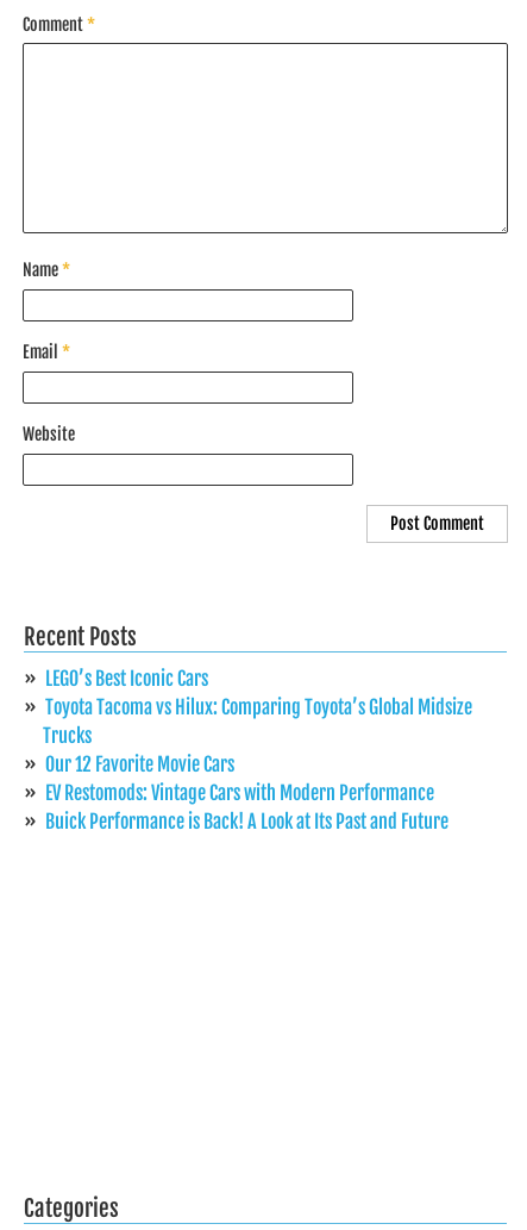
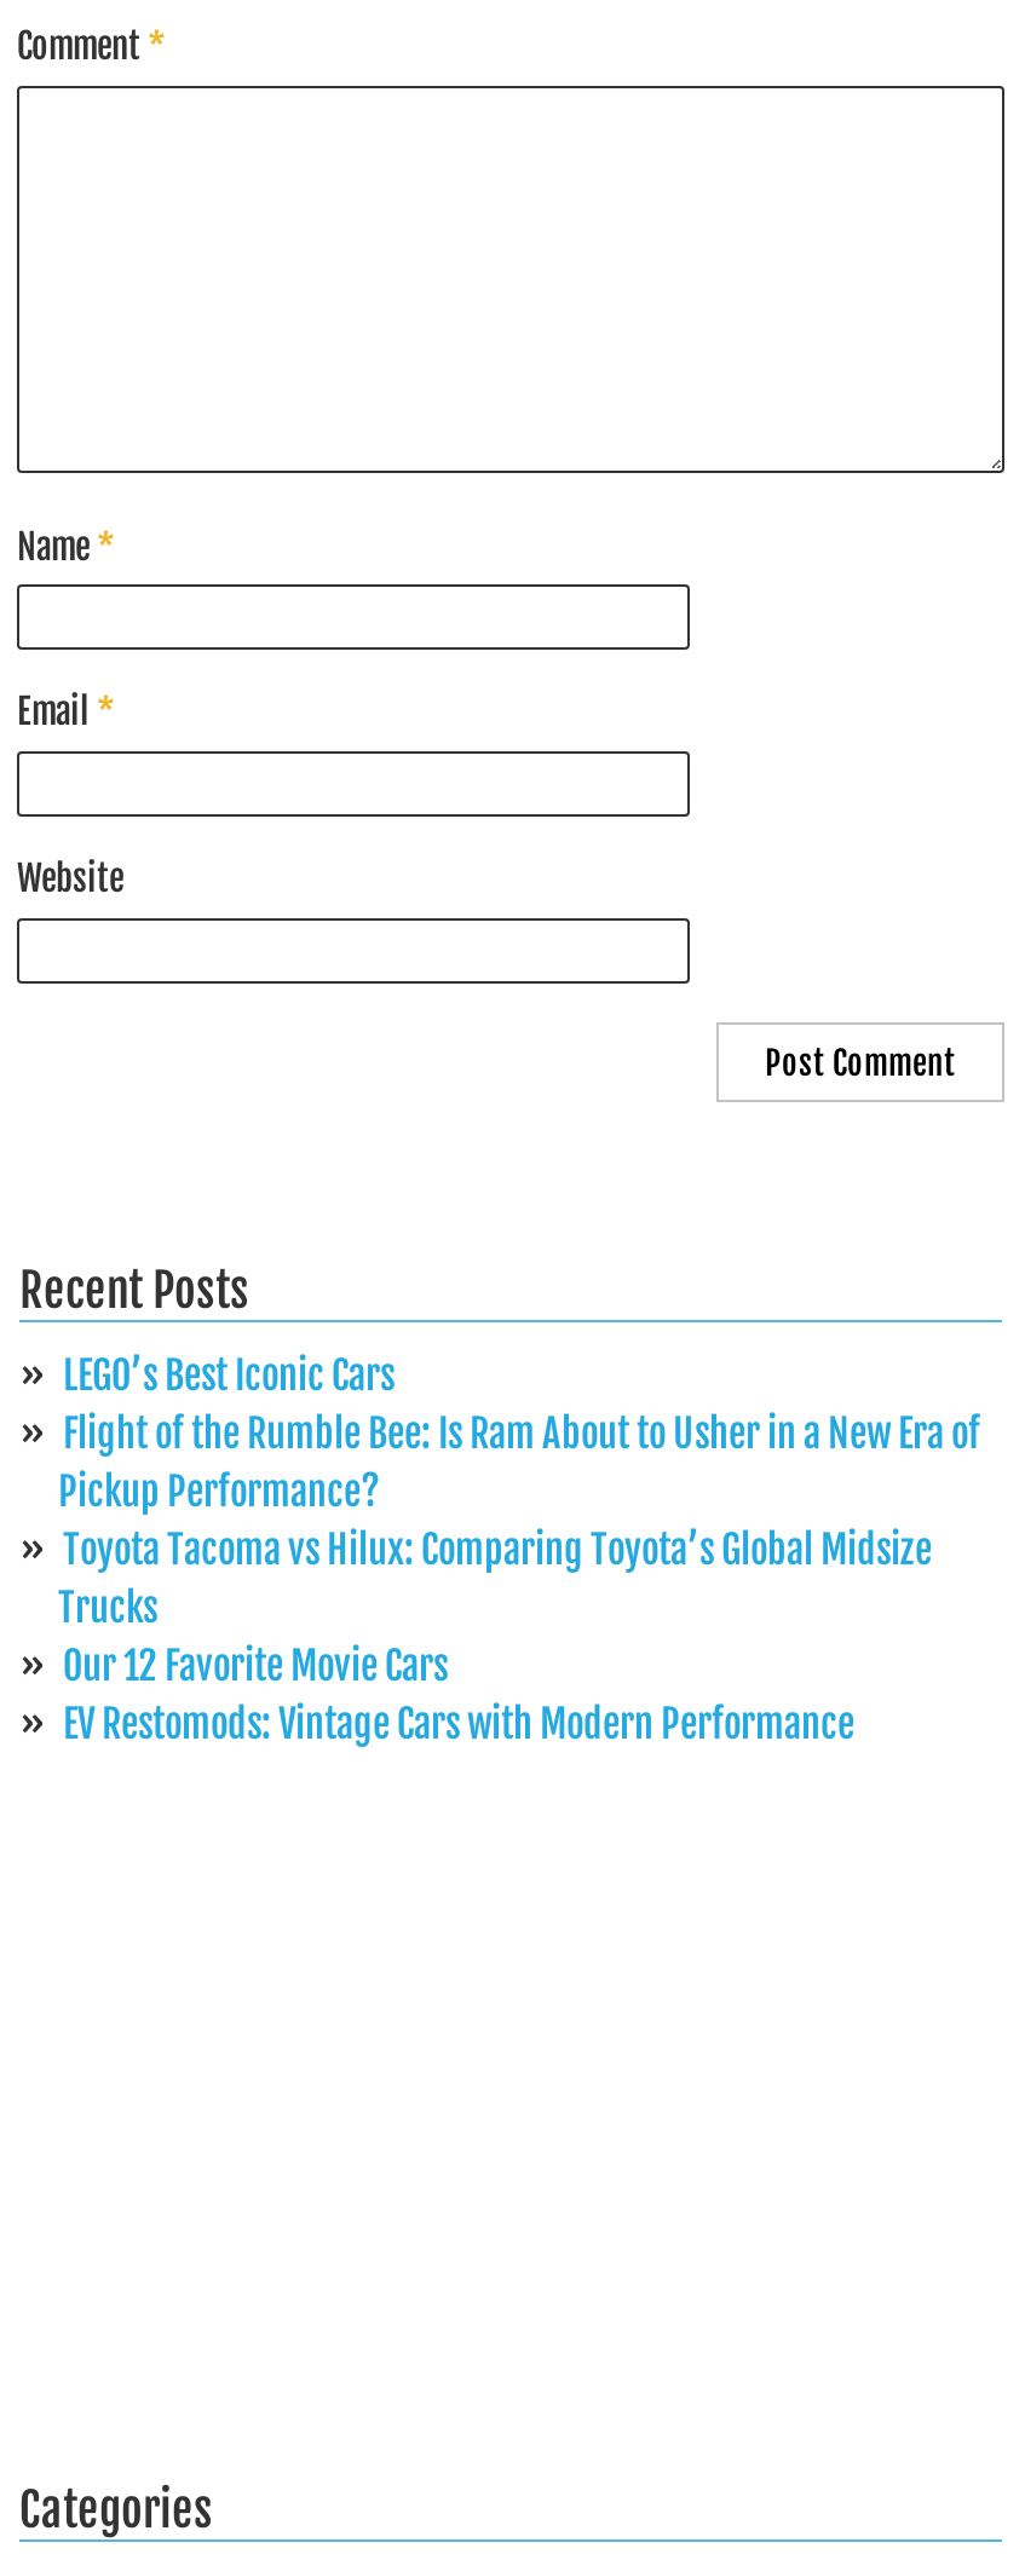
+ Flight of the Rumble Bee: Is Ram About to Usher in a New Era of
+ Pickup Performance?

moved down: Toyota Tacoma vs Hilux: Comparing Toyota’s Global Midsize | Trucks | Our 12 Favorite Movie Cars | EV Restomods: Vintage Cars with Modern Performance

- Buick Performance is Back! A Look at Its Past and Future
